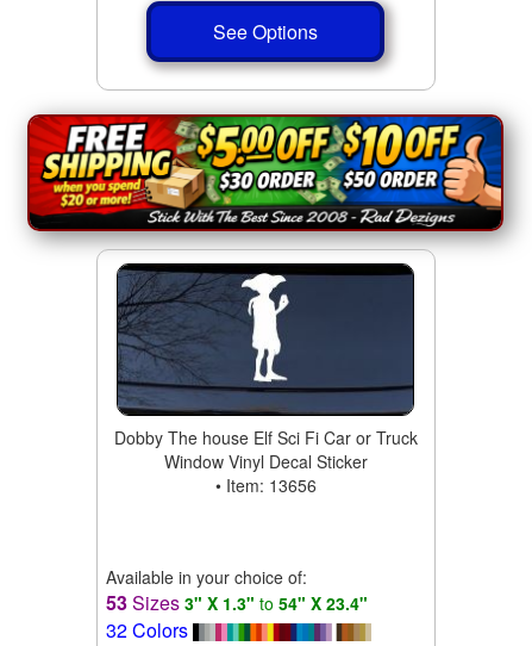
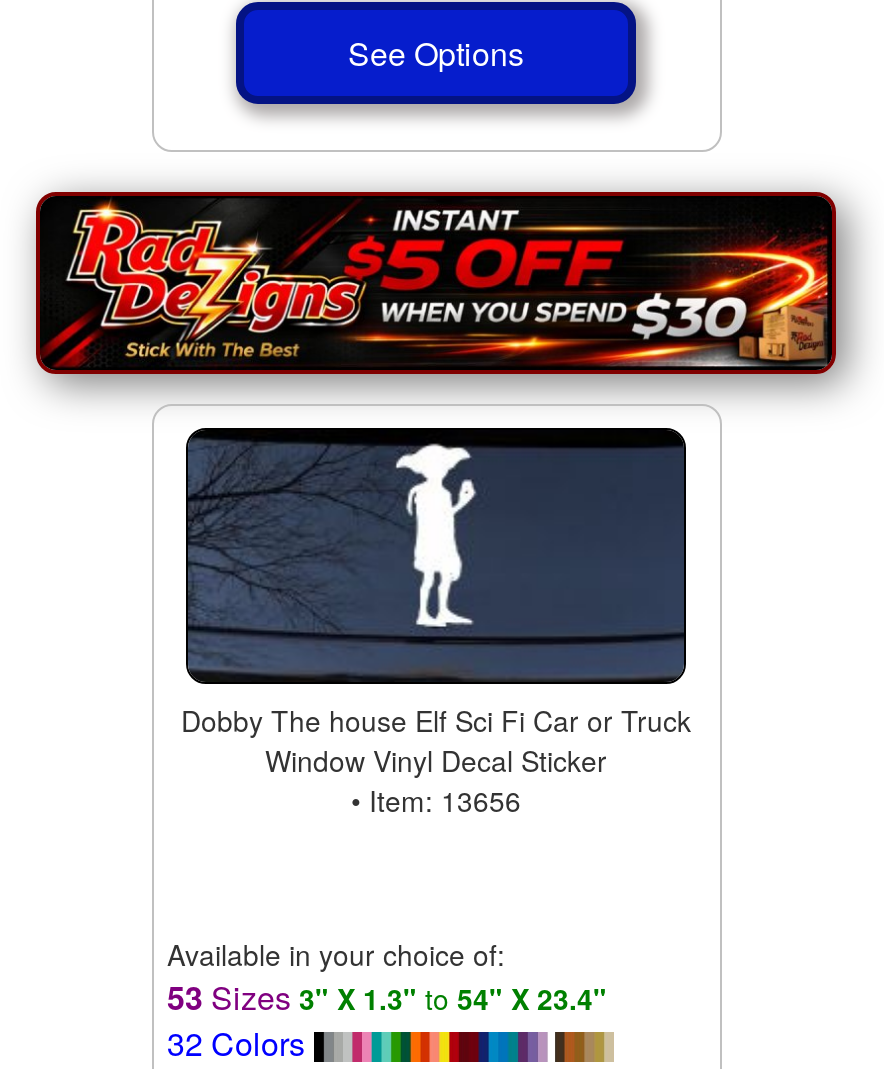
- [image]
+ [image]
